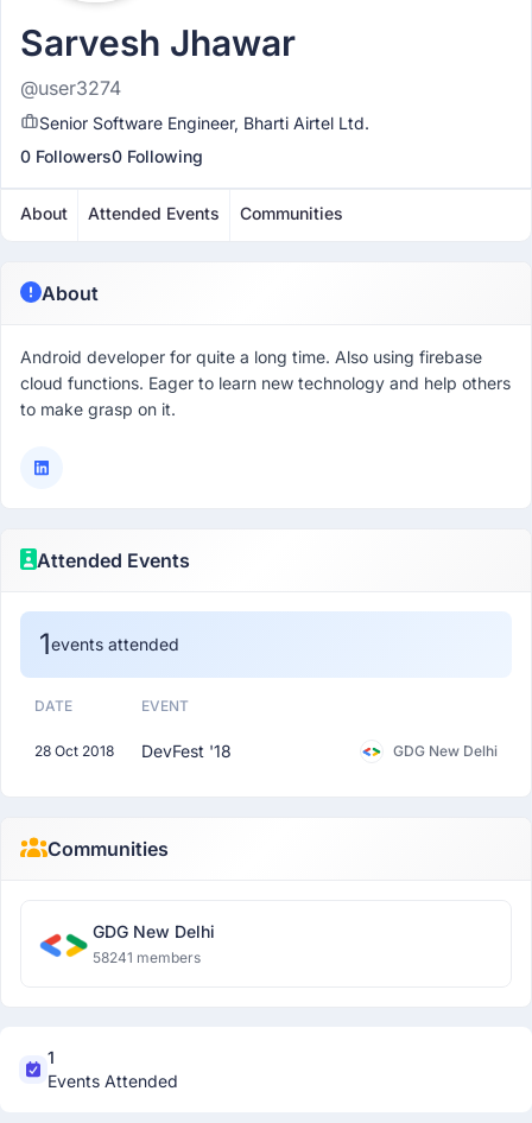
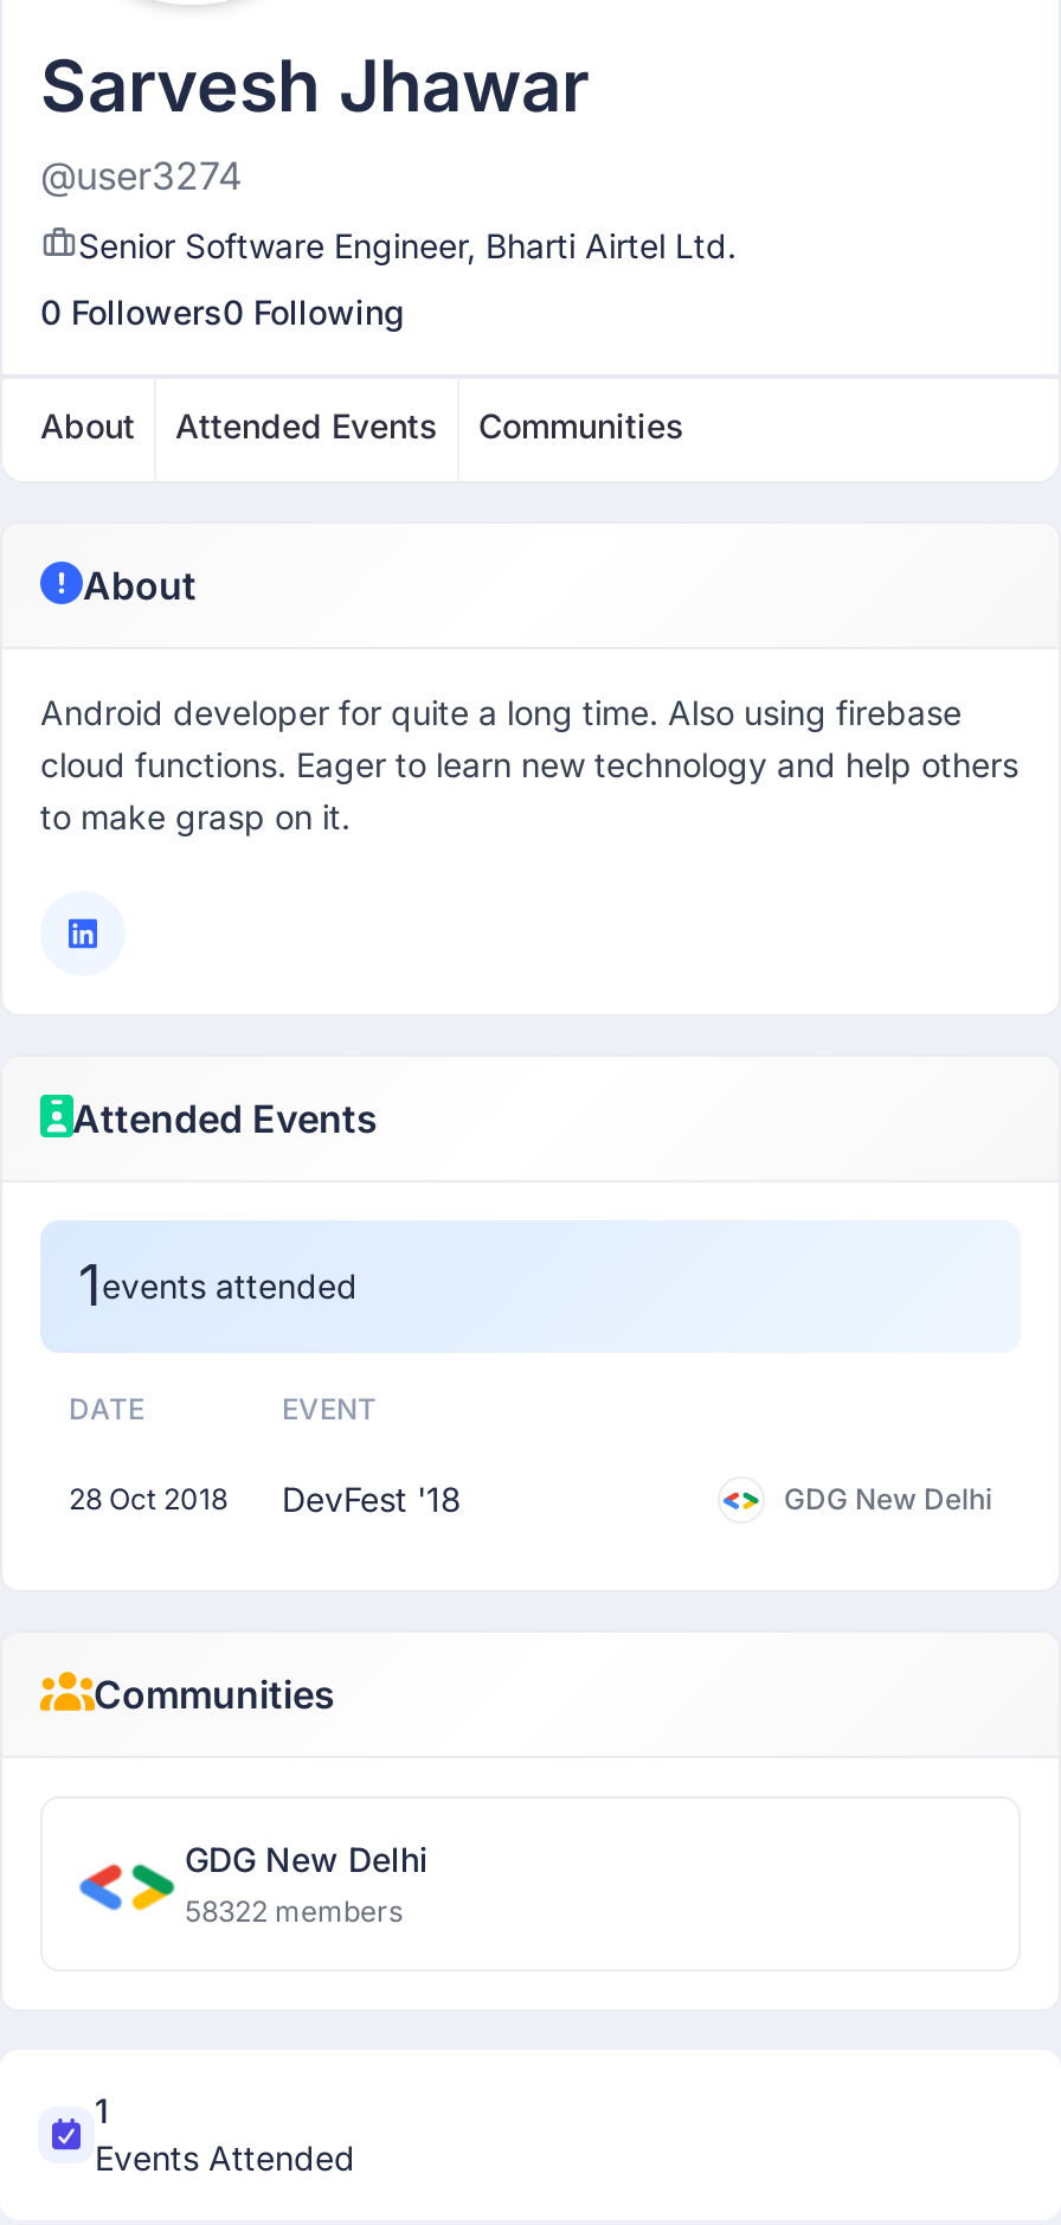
- 58241 members
+ 58322 members
